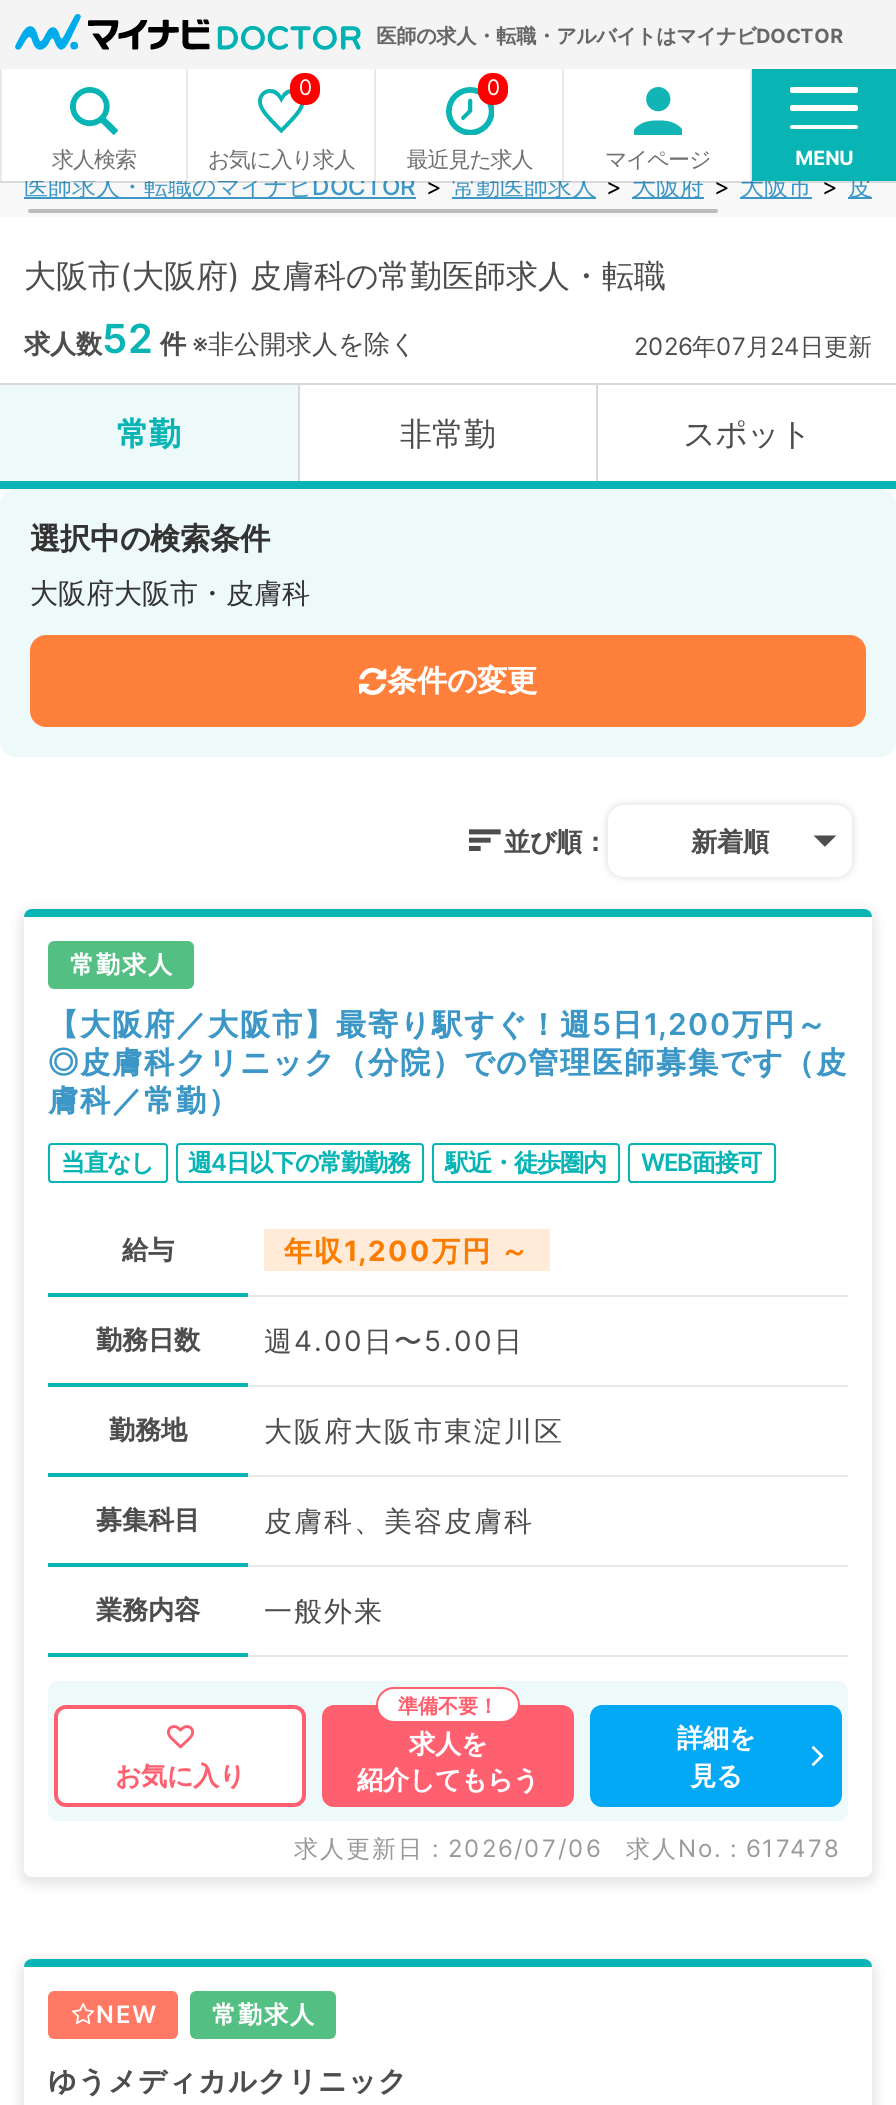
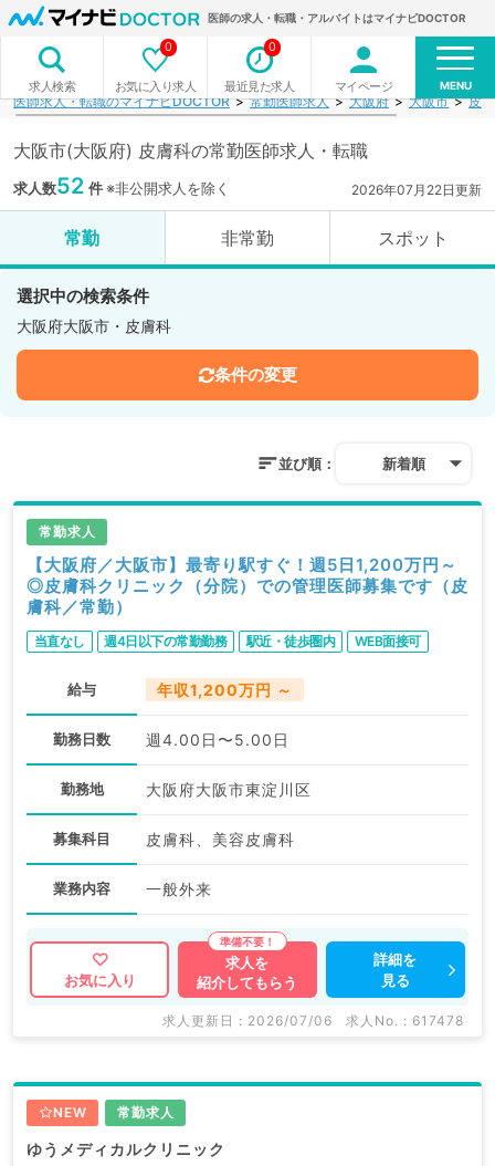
- 2026年07月24日更新
+ 2026年07月22日更新
